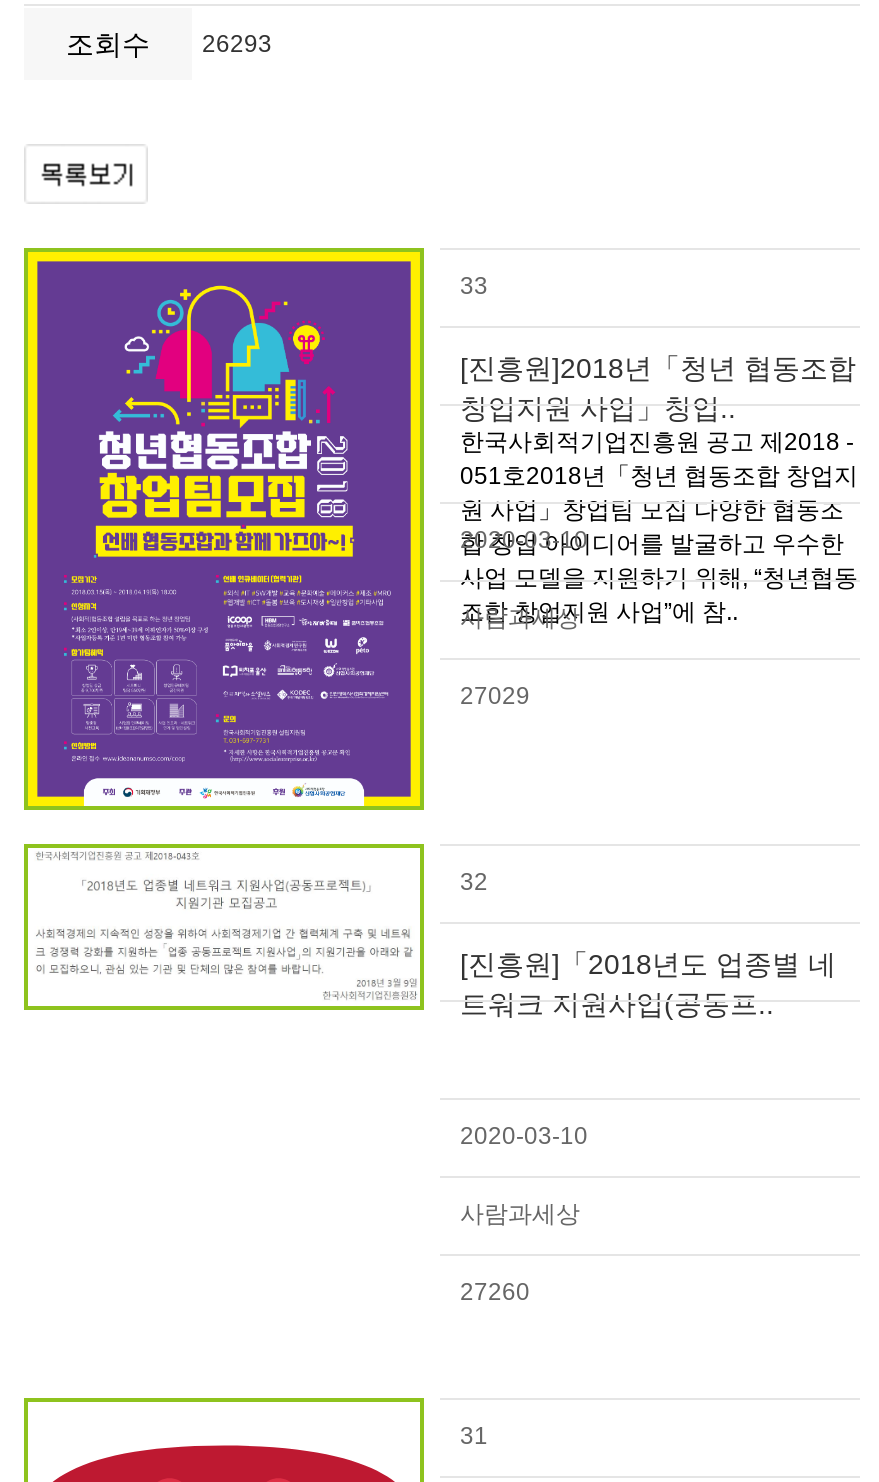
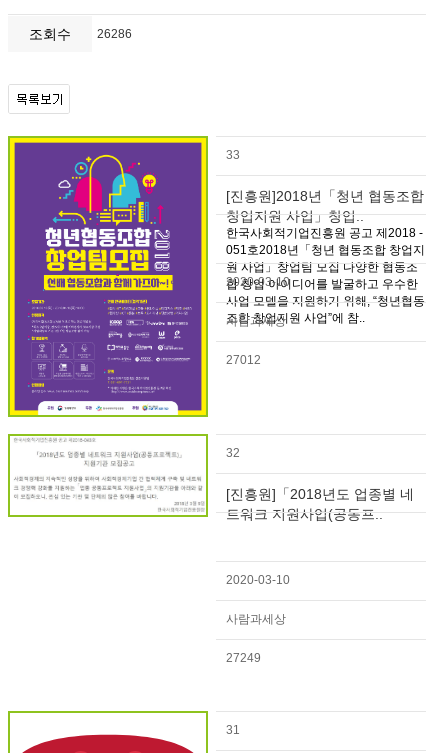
- 조회수 26293
+ 조회수 26286

- 27029
+ 27012

- 27260
+ 27249
